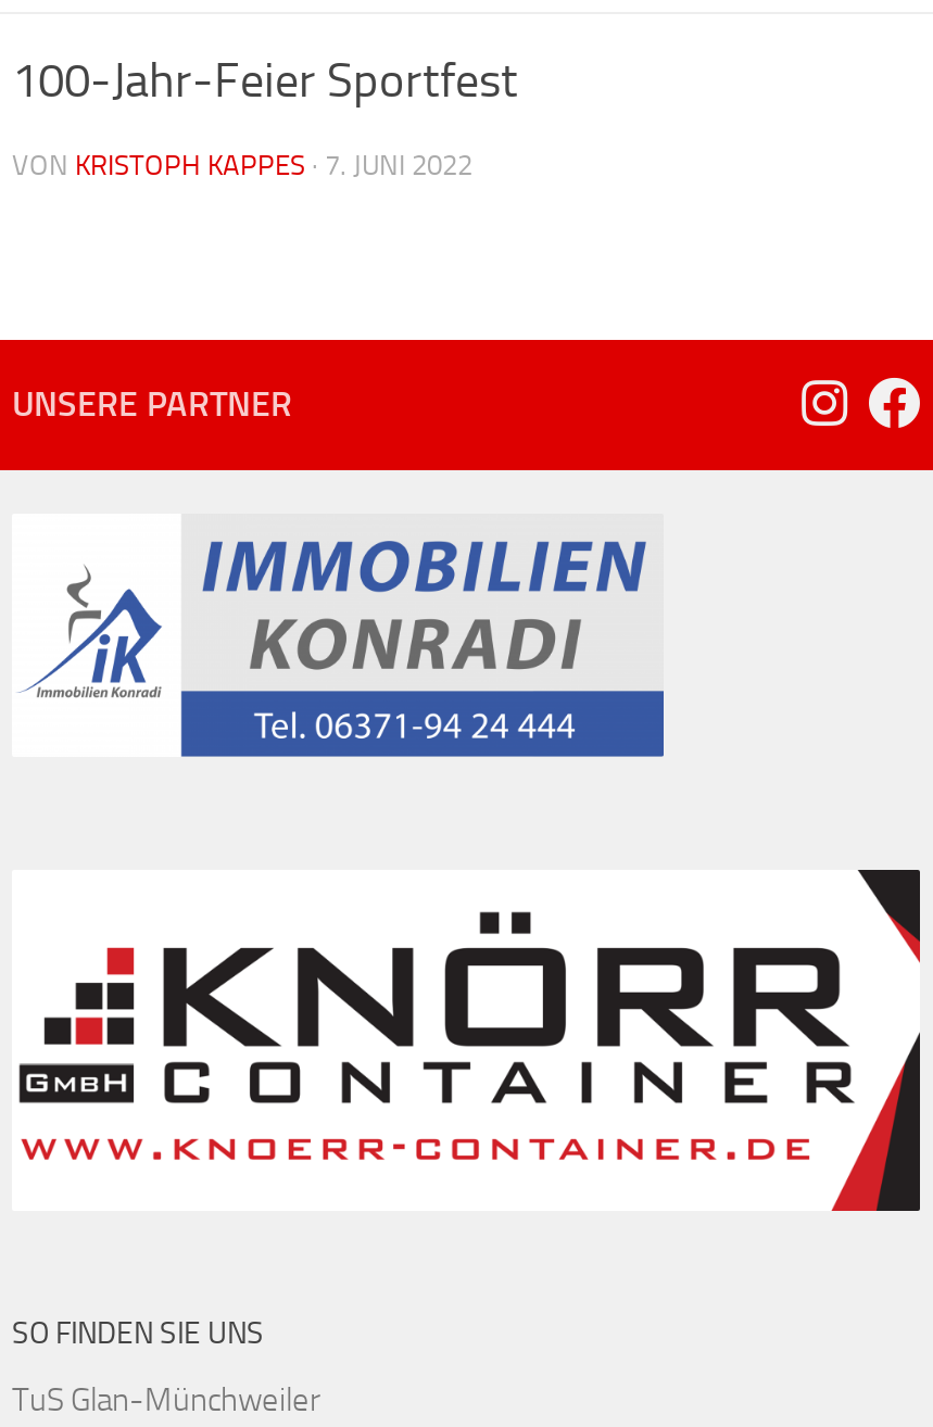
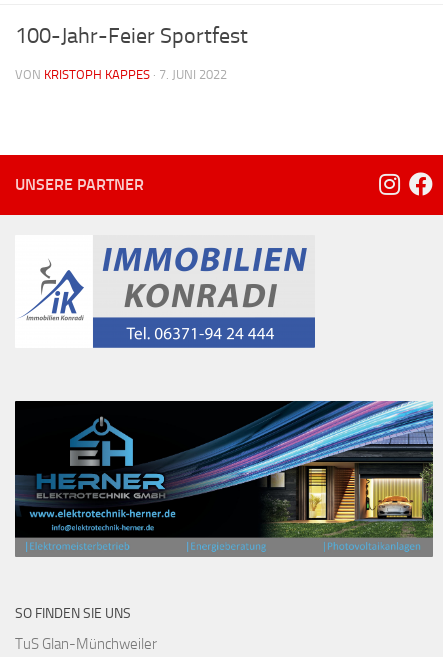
- [image]
+ [image]
